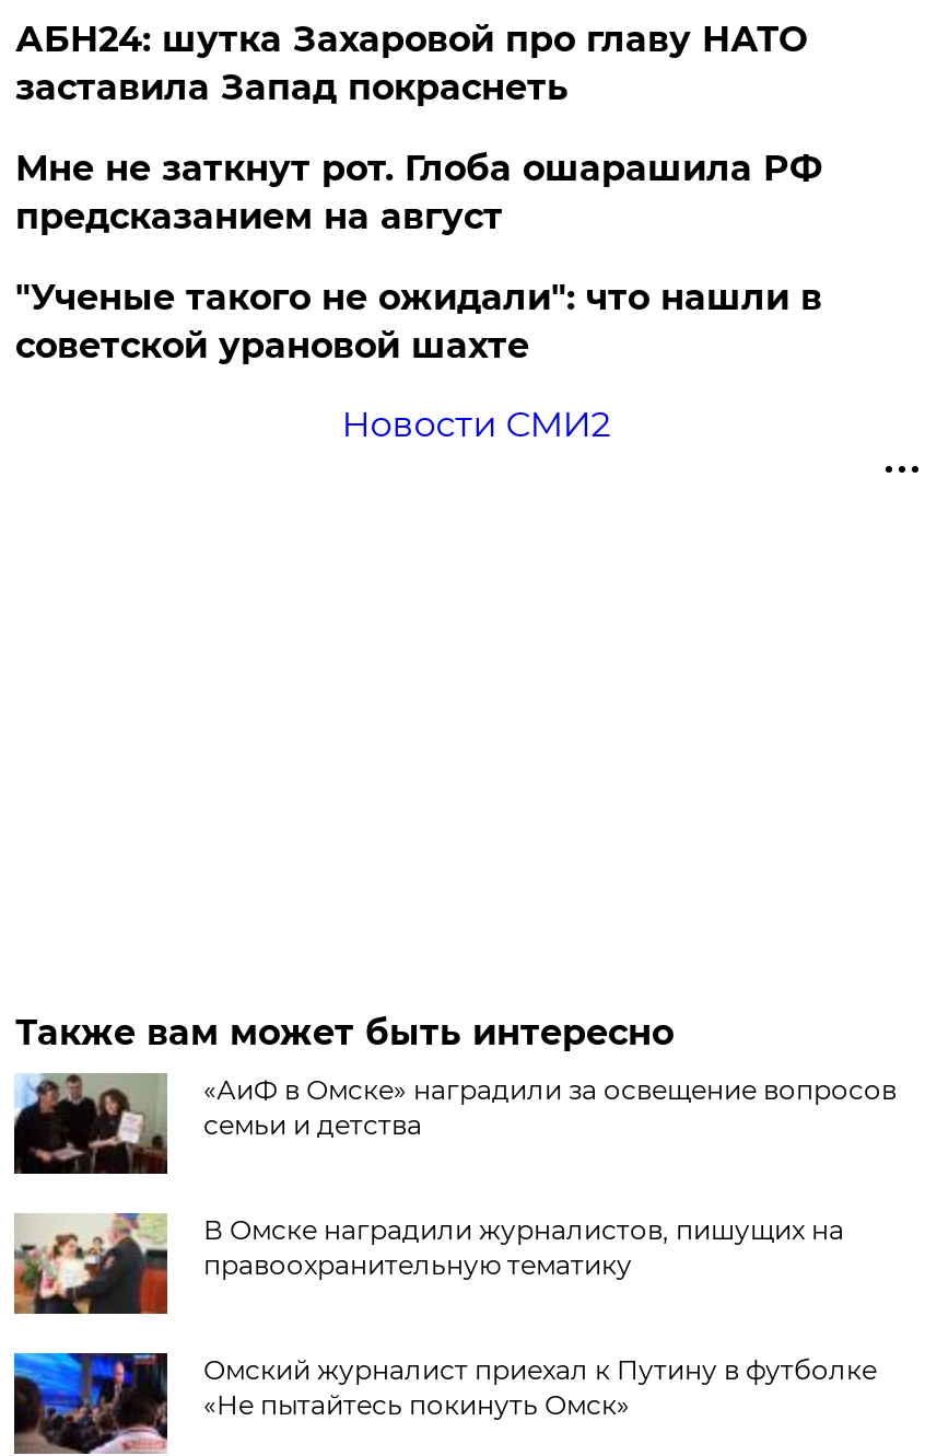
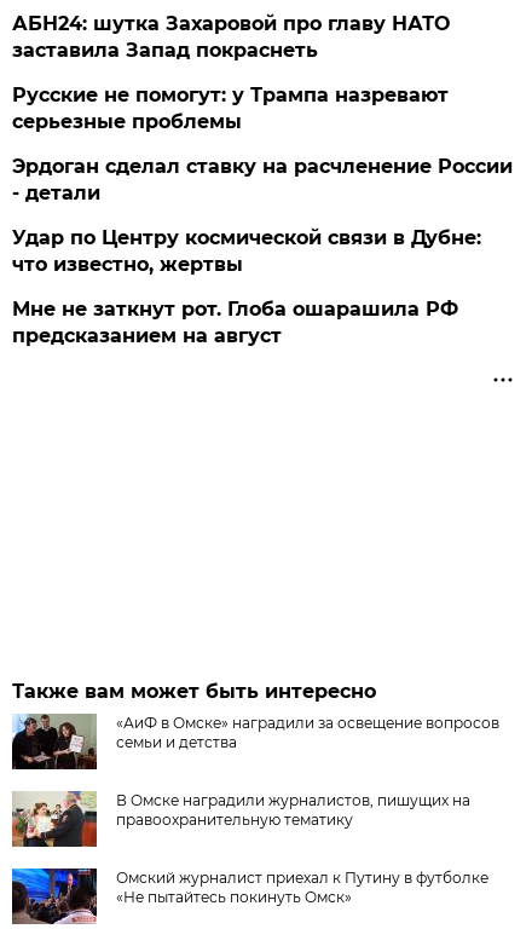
+ Русские не помогут: у Трампа назревают
+ серьезные проблемы
+ Эрдоган сделал ставку на расчленение России
+ - детали
+ Удар по Центру космической связи в Дубне:
+ что известно, жертвы

moved down: Мне не заткнут рот. Глоба ошарашила РФ | предсказанием на август

- "Ученые такого не ожидали": что нашли в
- советской урановой шахте
- Новости СМИ2
